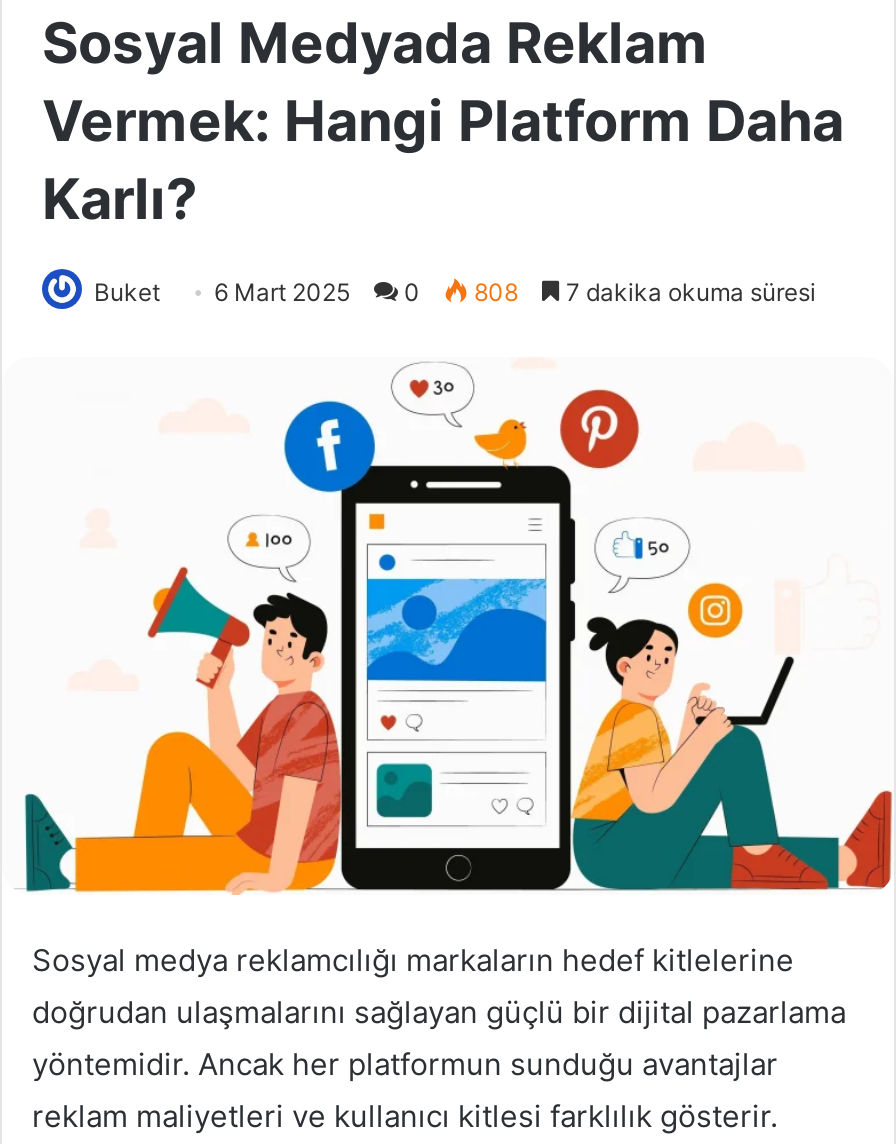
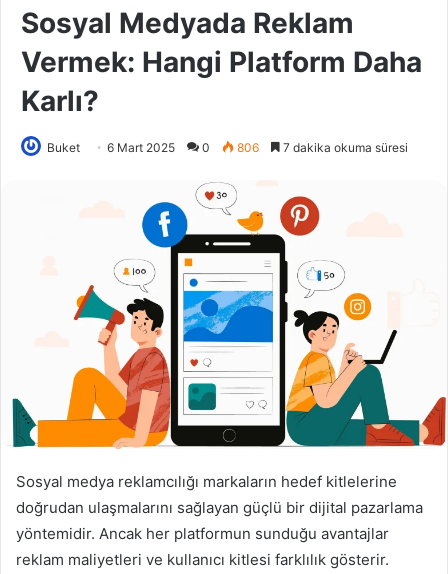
- Buket 6 Mart 2025 0 808 7 dakika okuma süresi
+ Buket 6 Mart 2025 0 806 7 dakika okuma süresi
